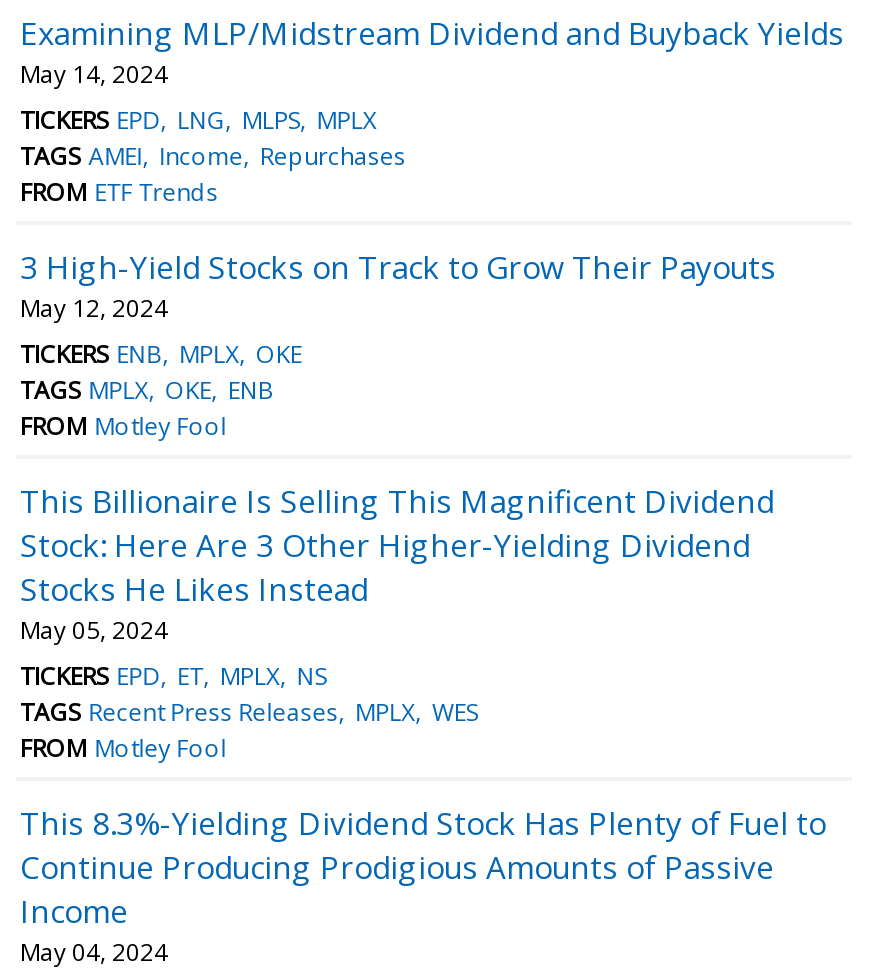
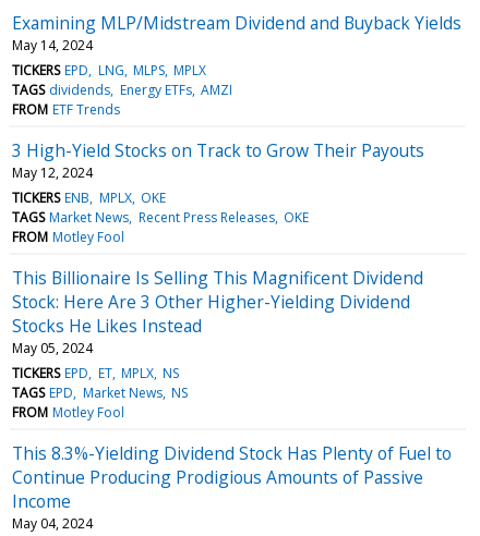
- TAGS AMEI Income Repurchases
+ TAGS dividends Energy ETFs AMZI

- TAGS MPLX OKE ENB
+ TAGS Market News Recent Press Releases OKE

- TAGS Recent Press Releases MPLX WES
+ TAGS EPD Market News NS
